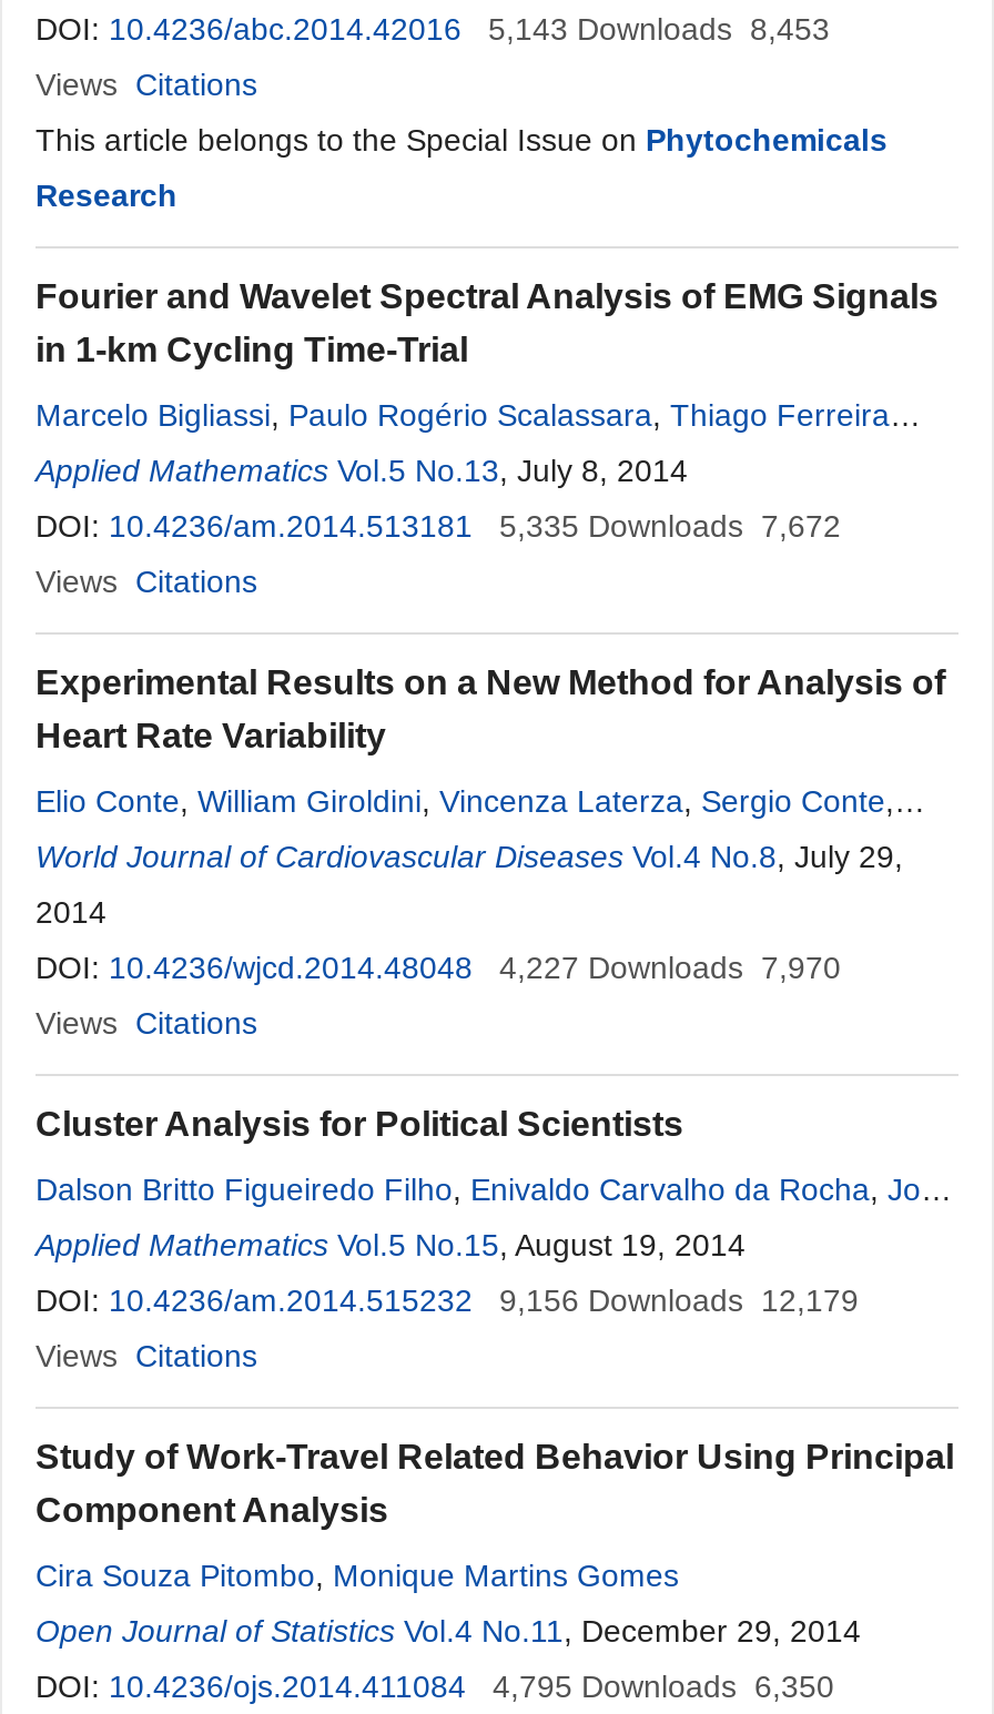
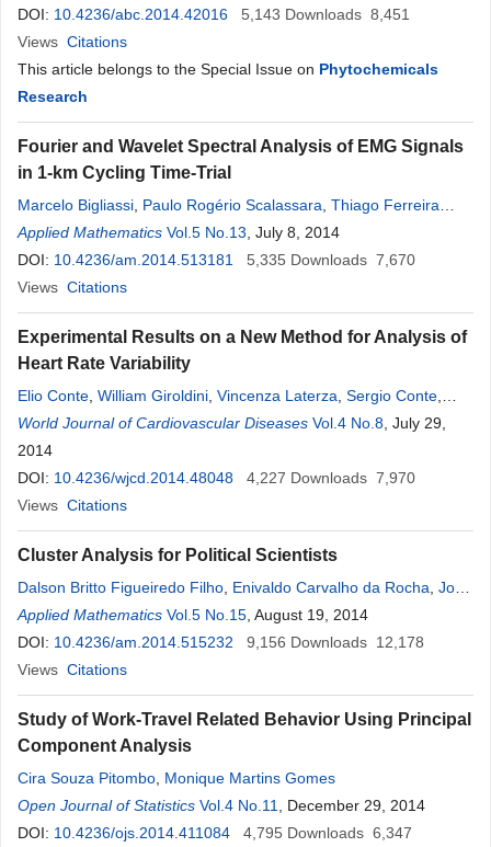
- DOI: 10.4236/abc.2014.42016 5,143 Downloads 8,453
+ DOI: 10.4236/abc.2014.42016 5,143 Downloads 8,451

- 5,335 Downloads 7,672
+ 5,335 Downloads 7,670

- 9,156 Downloads 12,179
+ 9,156 Downloads 12,178

- DOI: 10.4236/ojs.2014.411084 4,795 Downloads 6,350
+ DOI: 10.4236/ojs.2014.411084 4,795 Downloads 6,347
